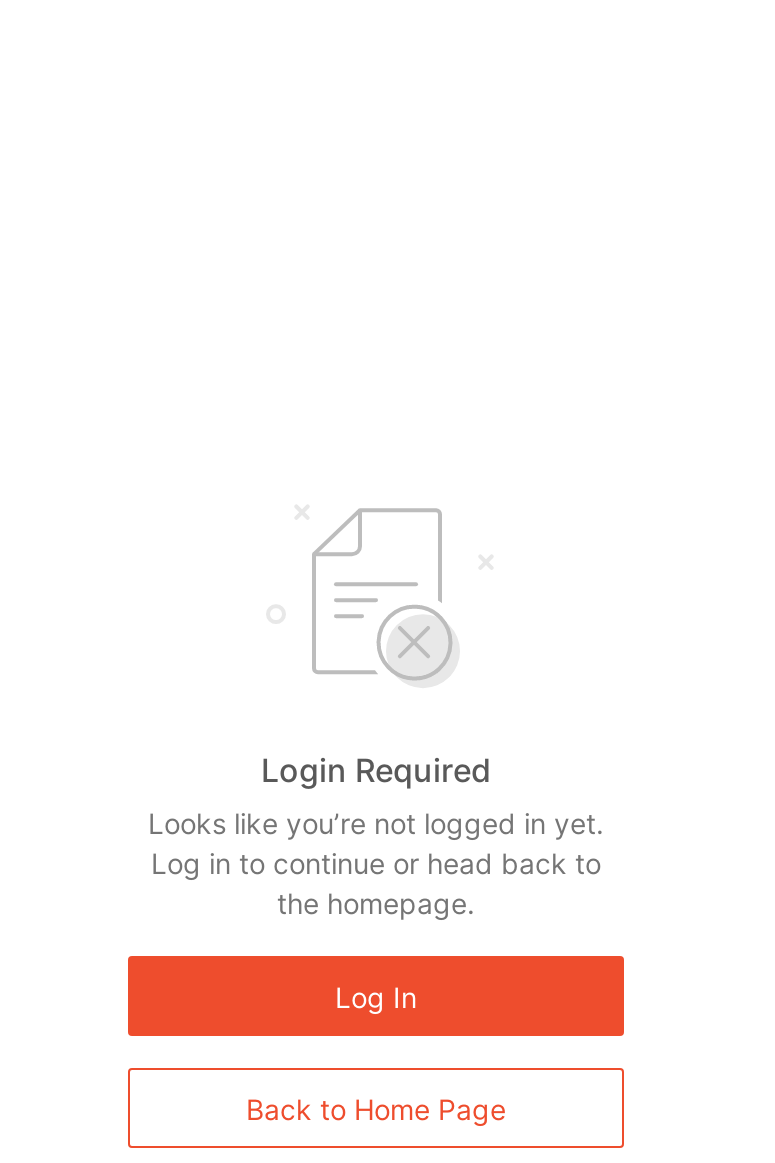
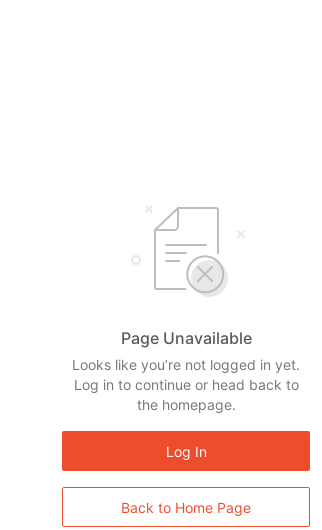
- Login Required
+ Page Unavailable
